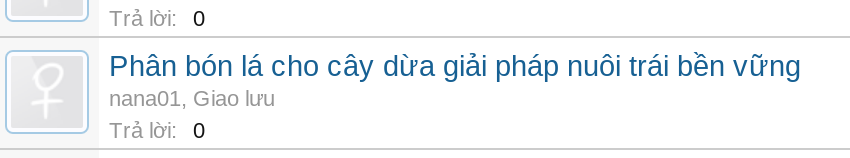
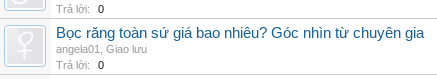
- Phân bón lá cho cây dừa giải pháp nuôi trái bền vững
- nana01, Giao lưu
+ Bọc răng toàn sứ giá bao nhiêu? Góc nhìn từ chuyên gia
+ angela01, Giao lưu
